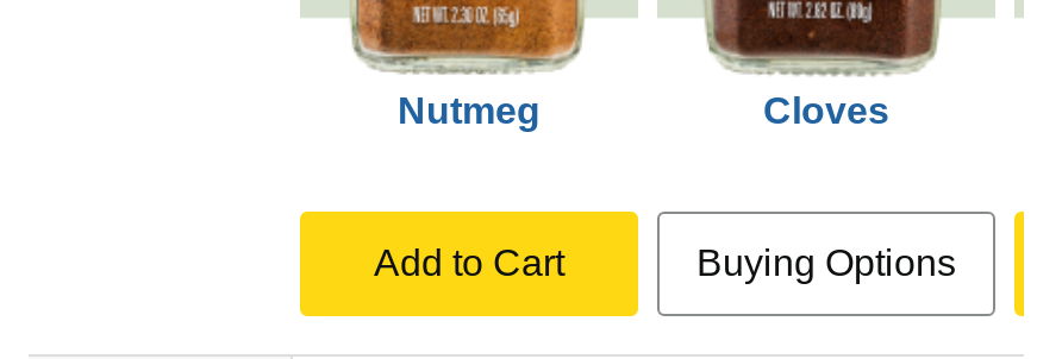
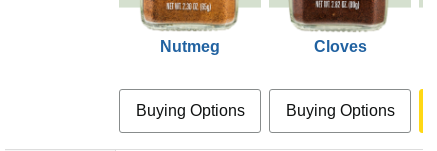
- Add to Cart
+ Buying Options
